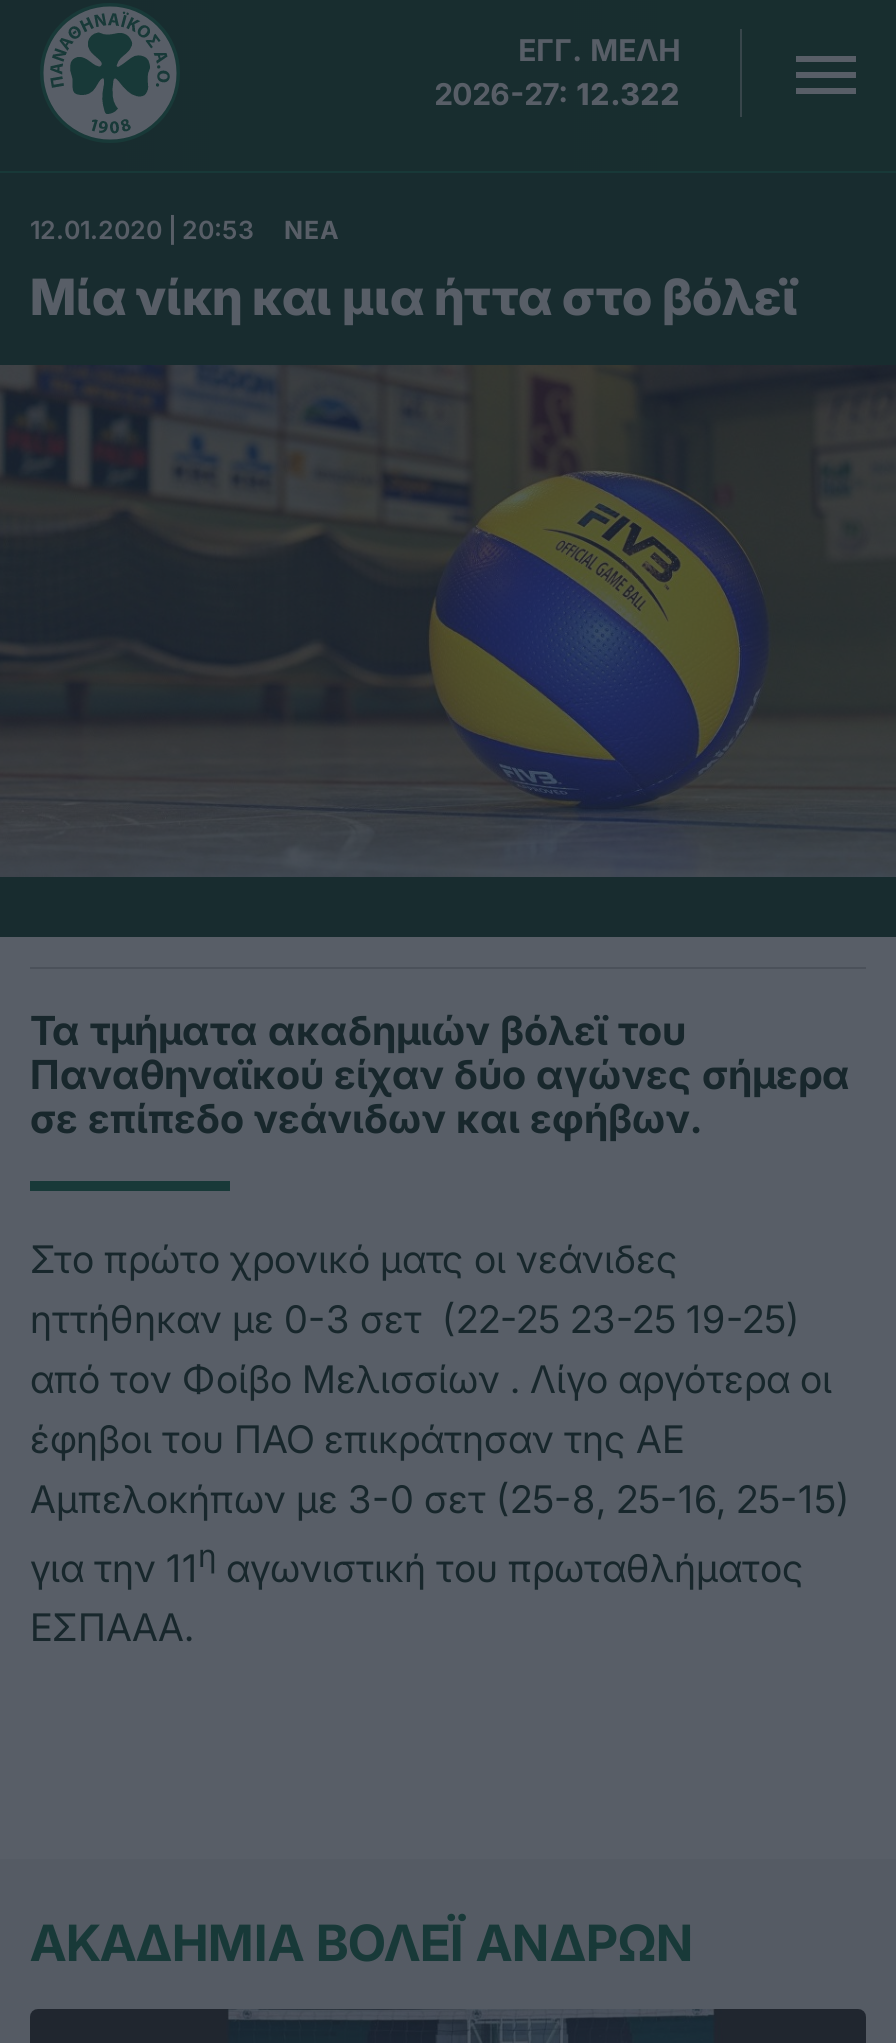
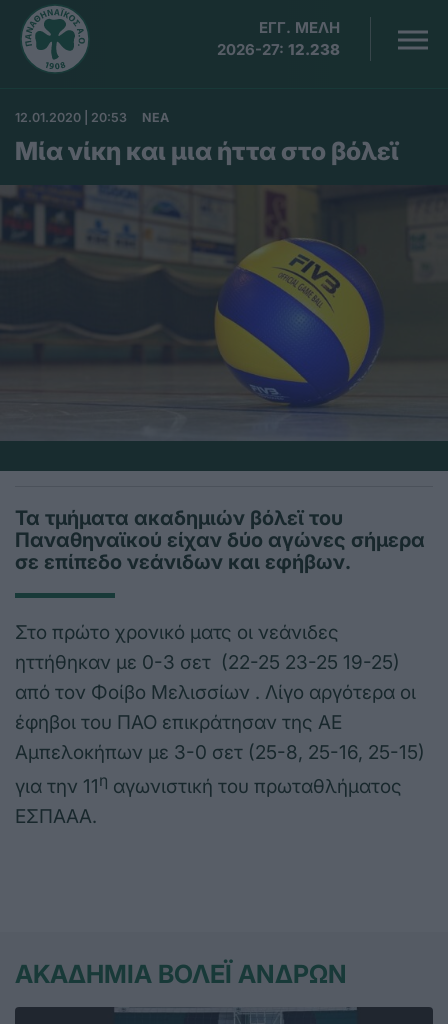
- 2026-27: 12.322
+ 2026-27: 12.238
